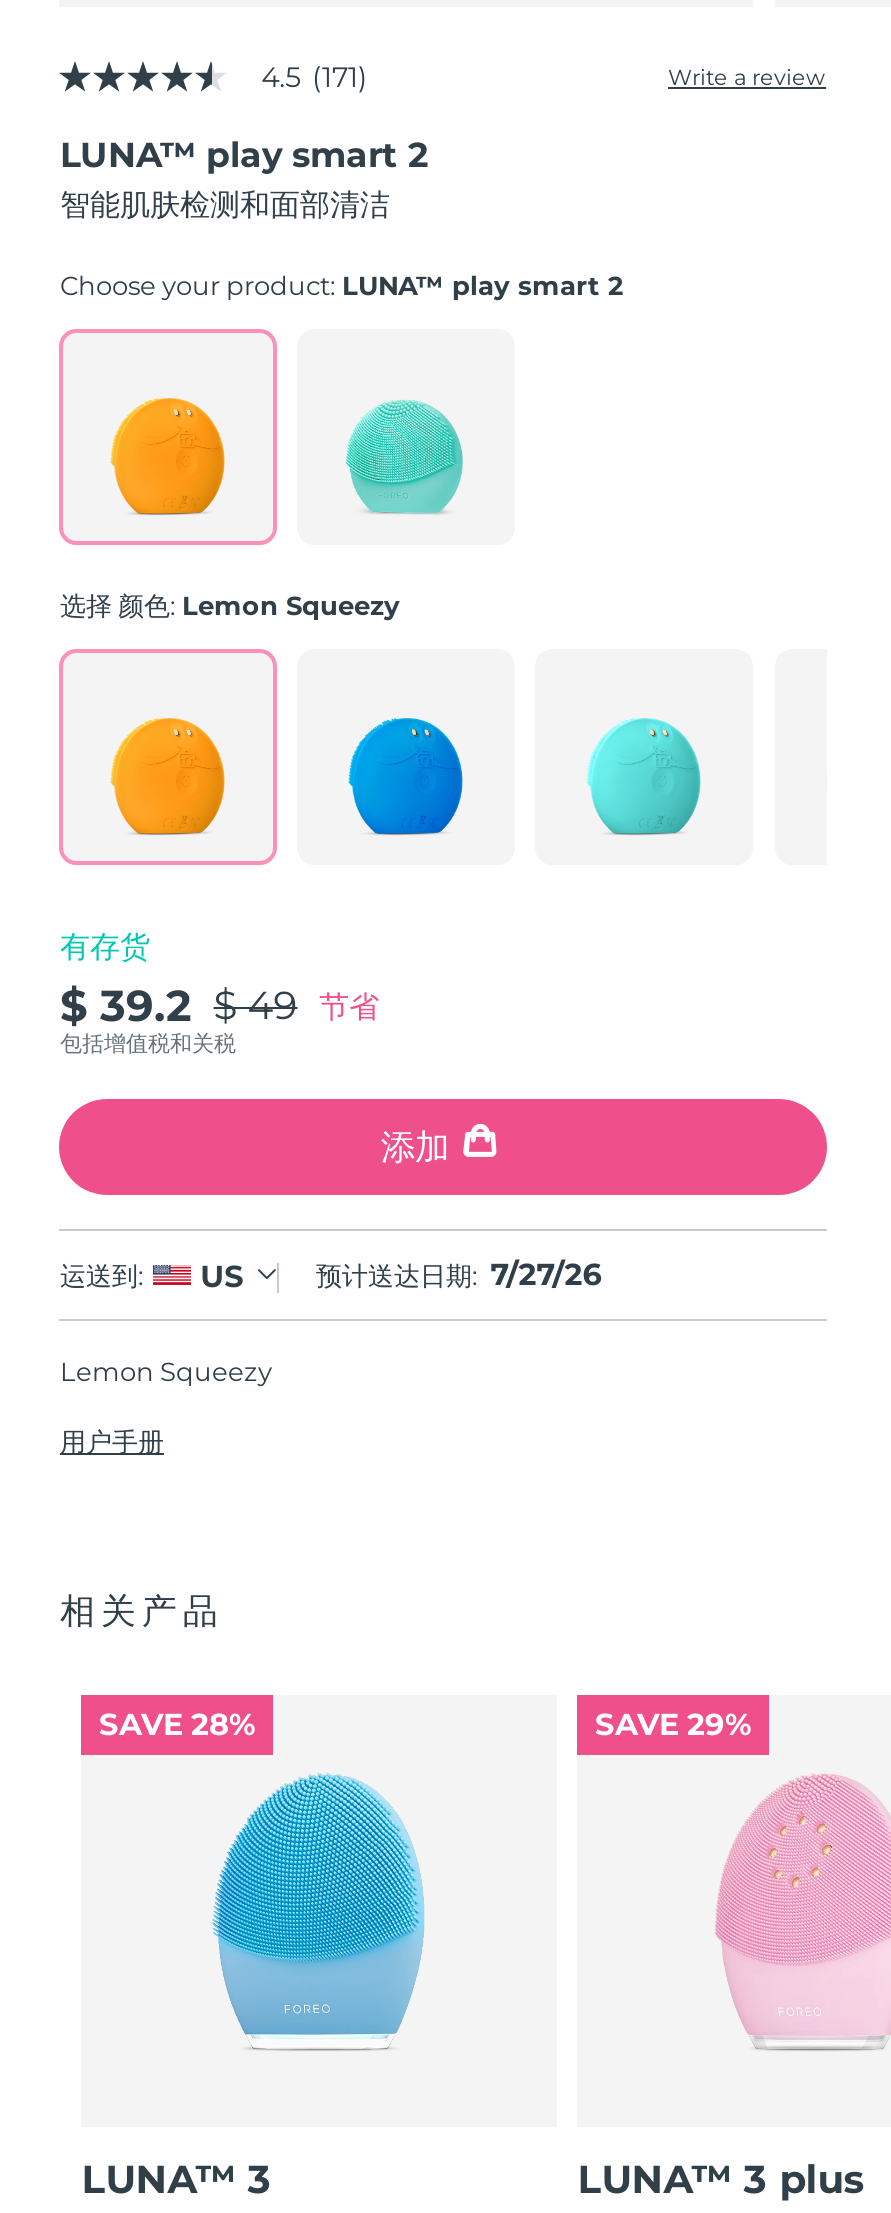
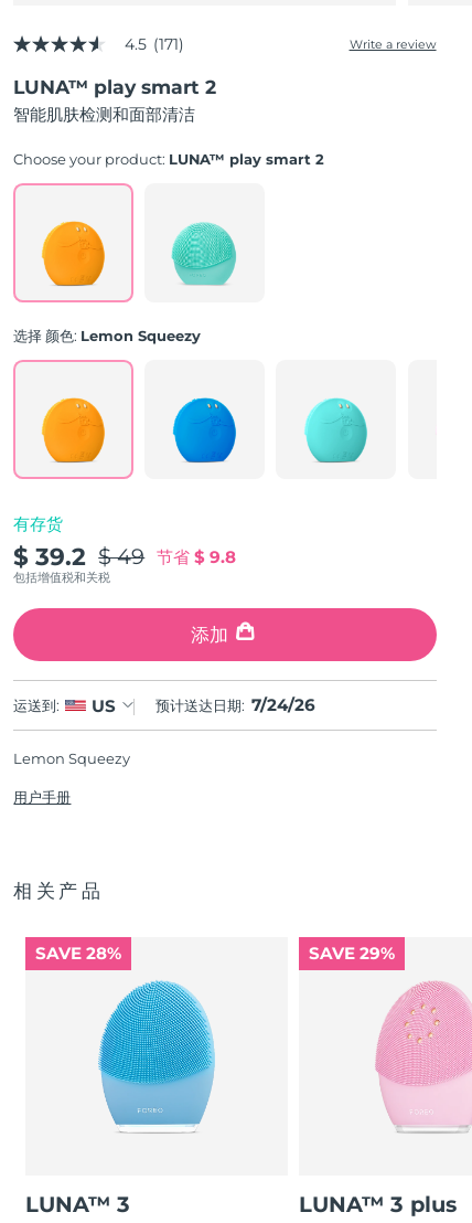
- $ 39.2 $ 49 节省
+ $ 39.2 $ 49 节省$ 9.8

- 预计送达日期: 7/27/26
+ 预计送达日期: 7/24/26
